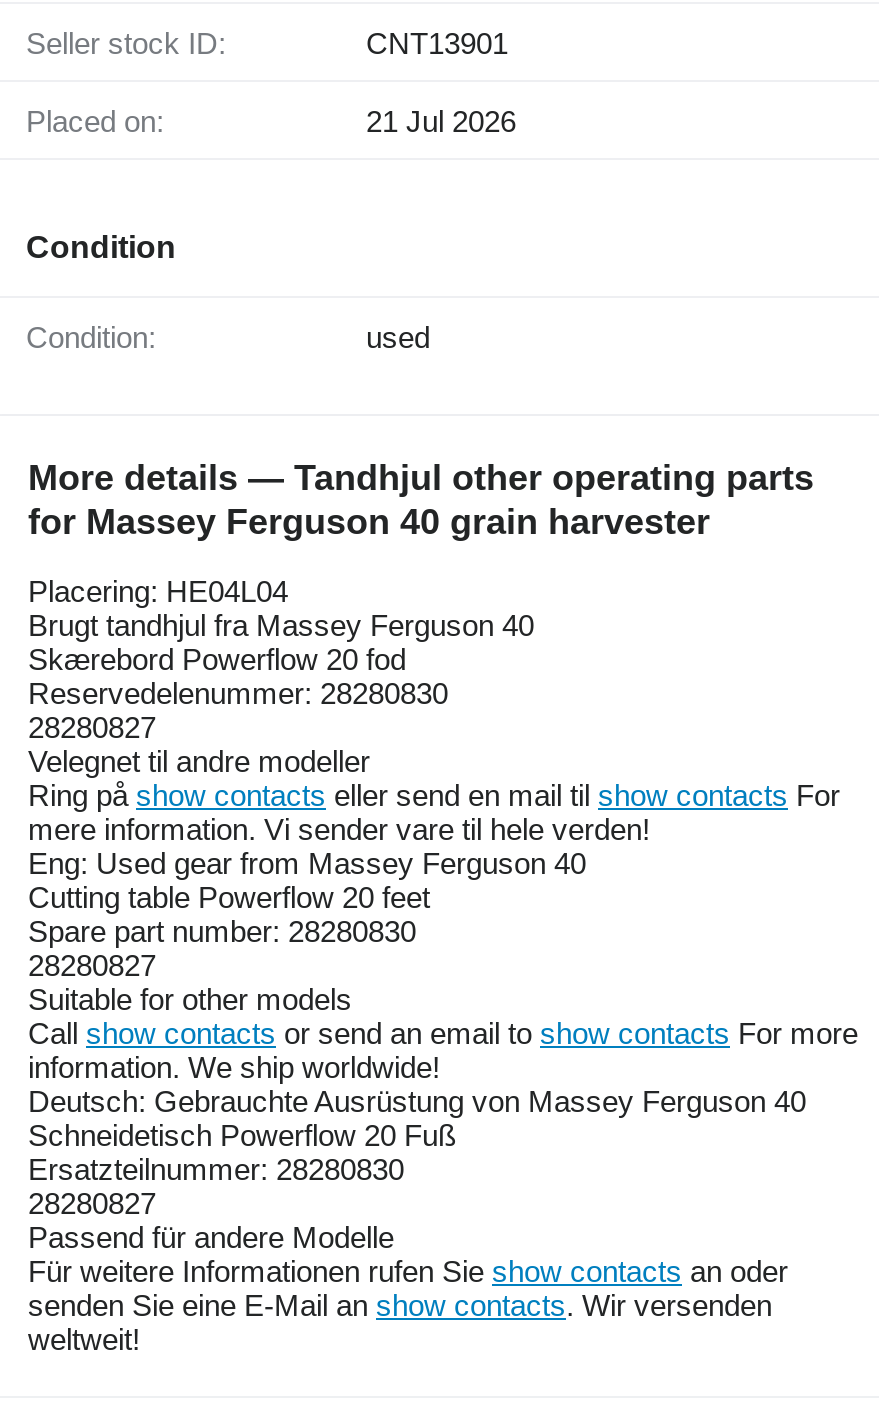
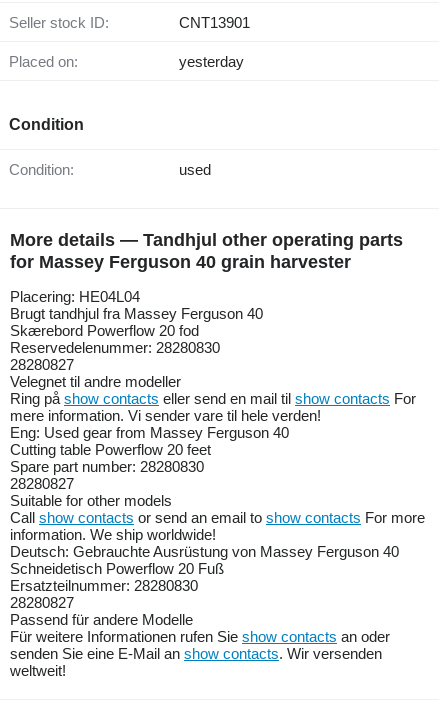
- 21 Jul 2026
+ yesterday
